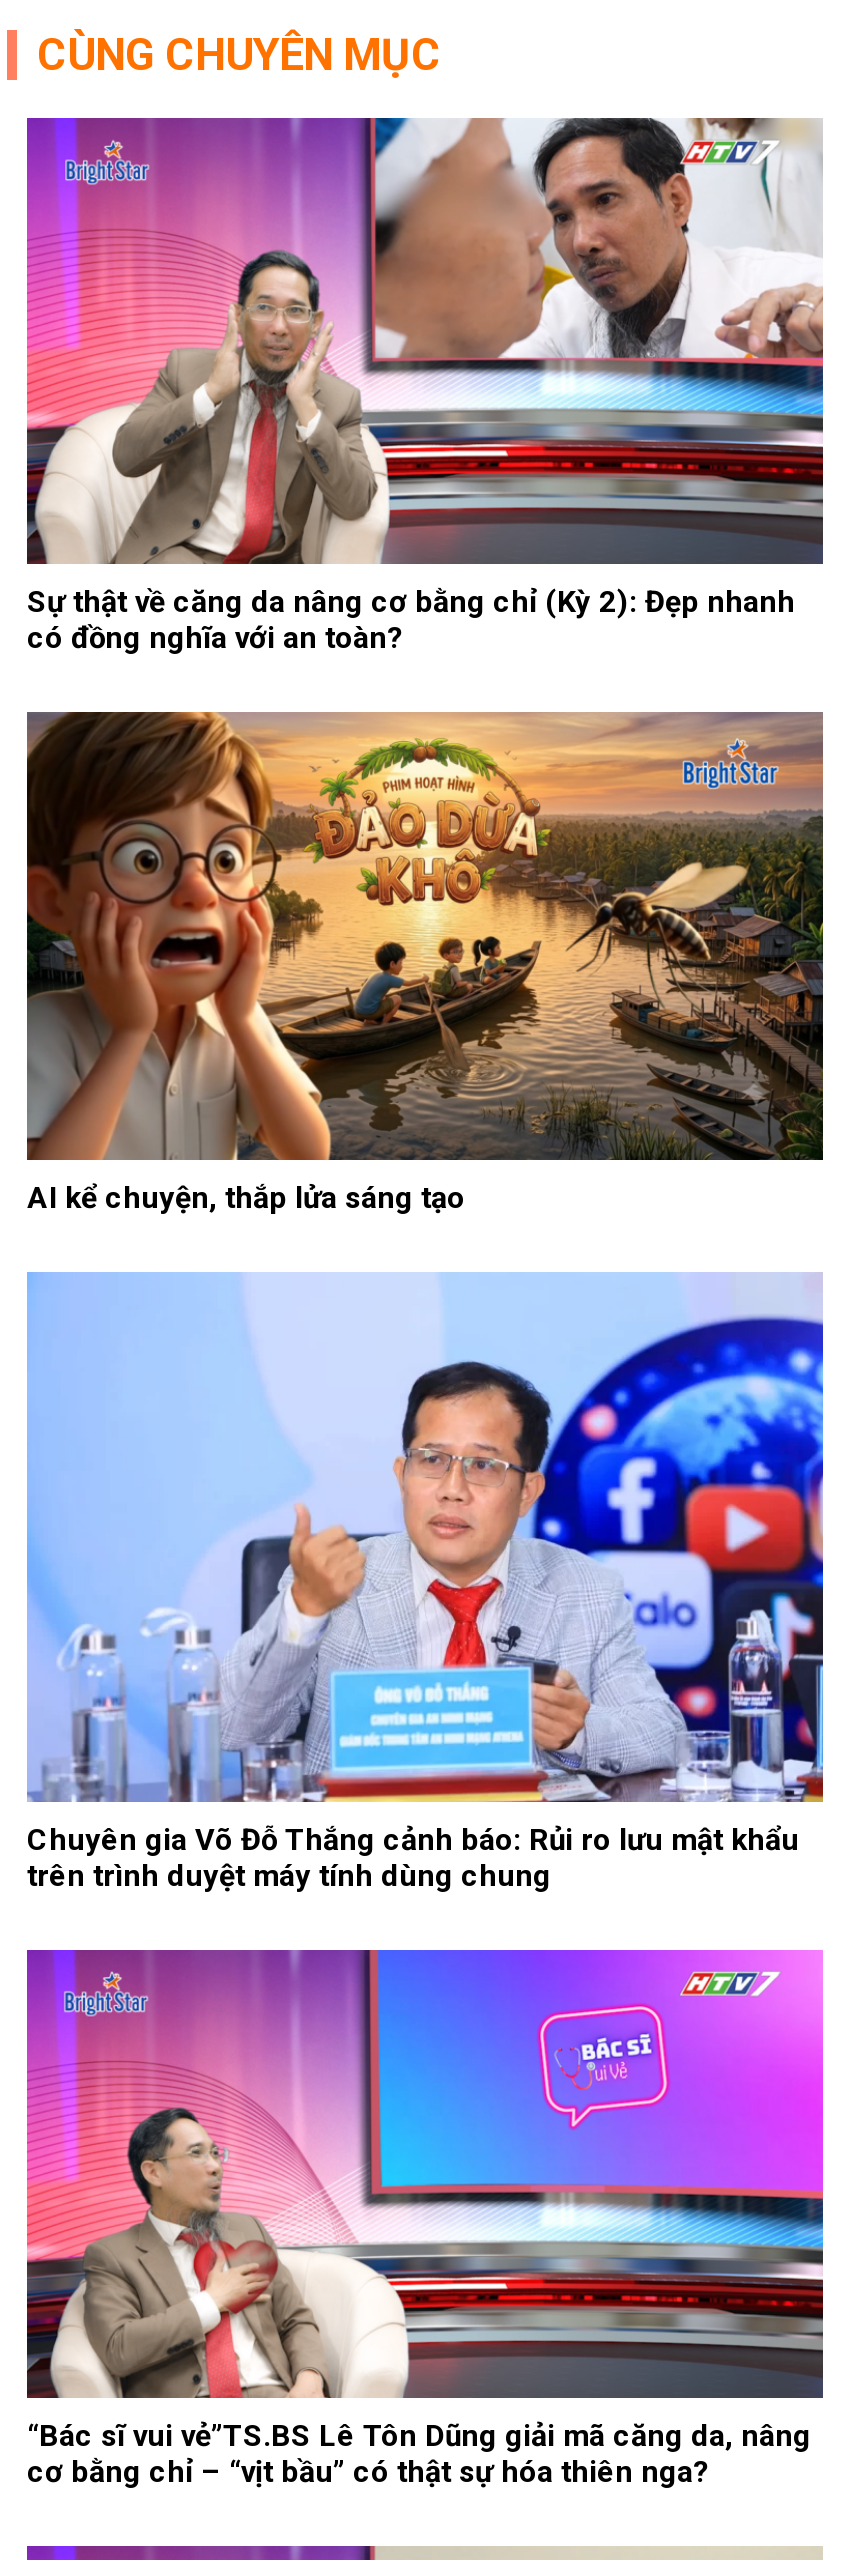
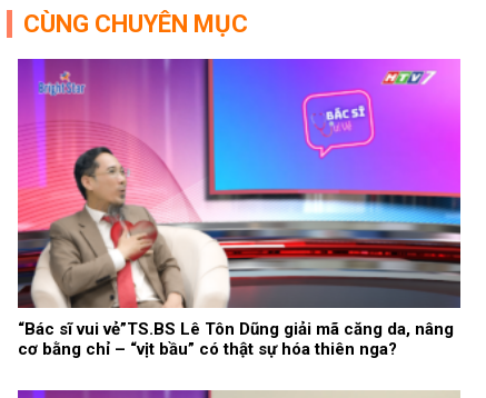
- [image]
- Sự thật về căng da nâng cơ bằng chỉ (Kỳ 2): Đẹp nhanh
- có đồng nghĩa với an toàn?

- [image]
- AI kể chuyện, thắp lửa sáng tạo

- [image]
- Chuyên gia Võ Đỗ Thắng cảnh báo: Rủi ro lưu mật khẩu
- trên trình duyệt máy tính dùng chung
